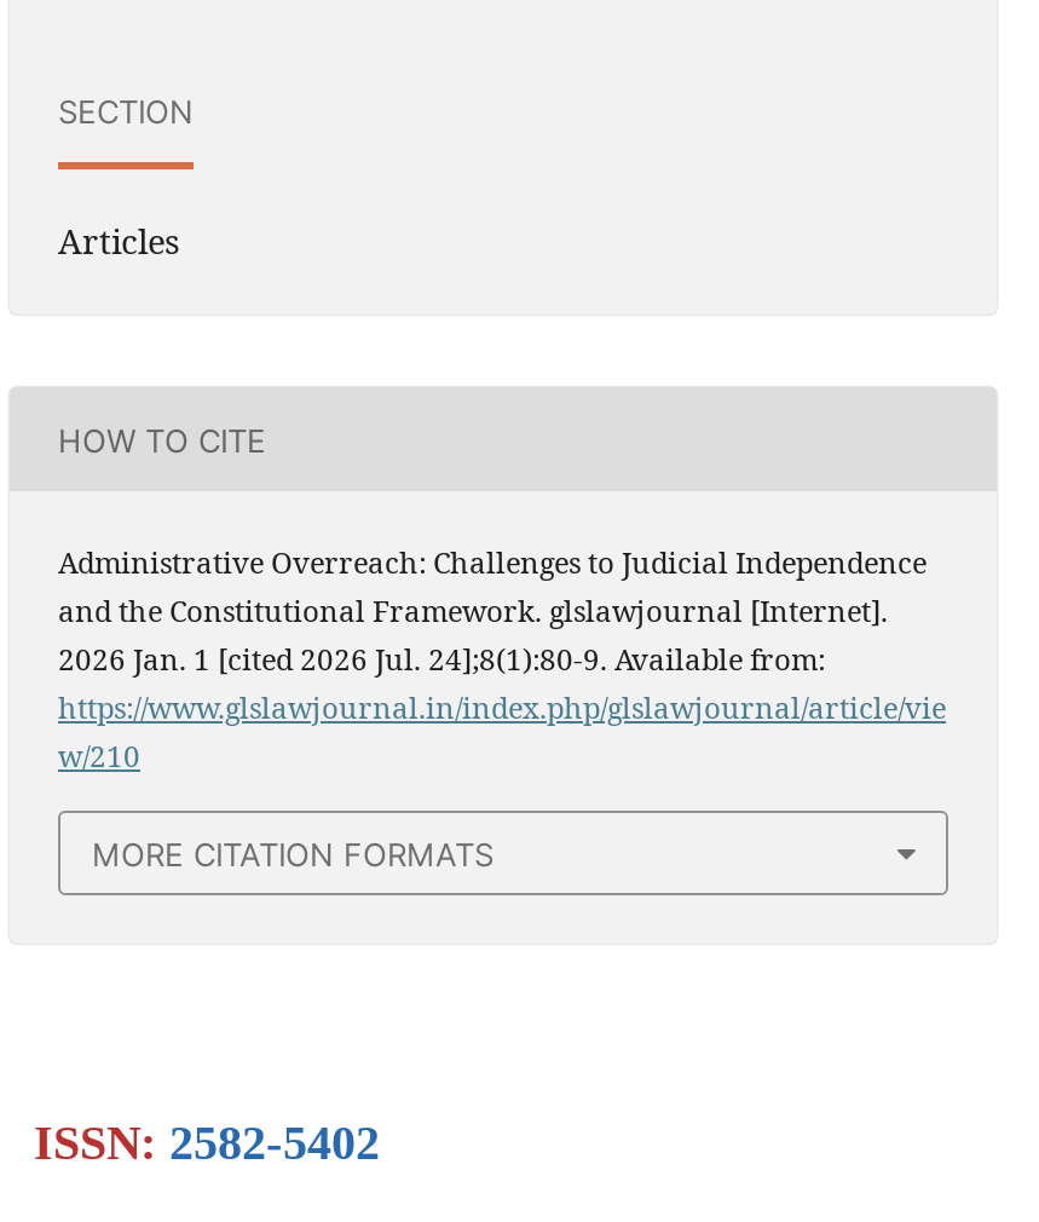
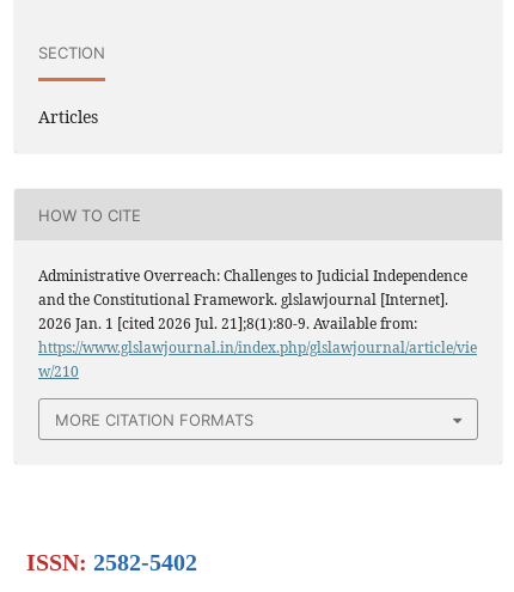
- 2026 Jan. 1 [cited 2026 Jul. 24];8(1):80-9. Available from:
+ 2026 Jan. 1 [cited 2026 Jul. 21];8(1):80-9. Available from:
